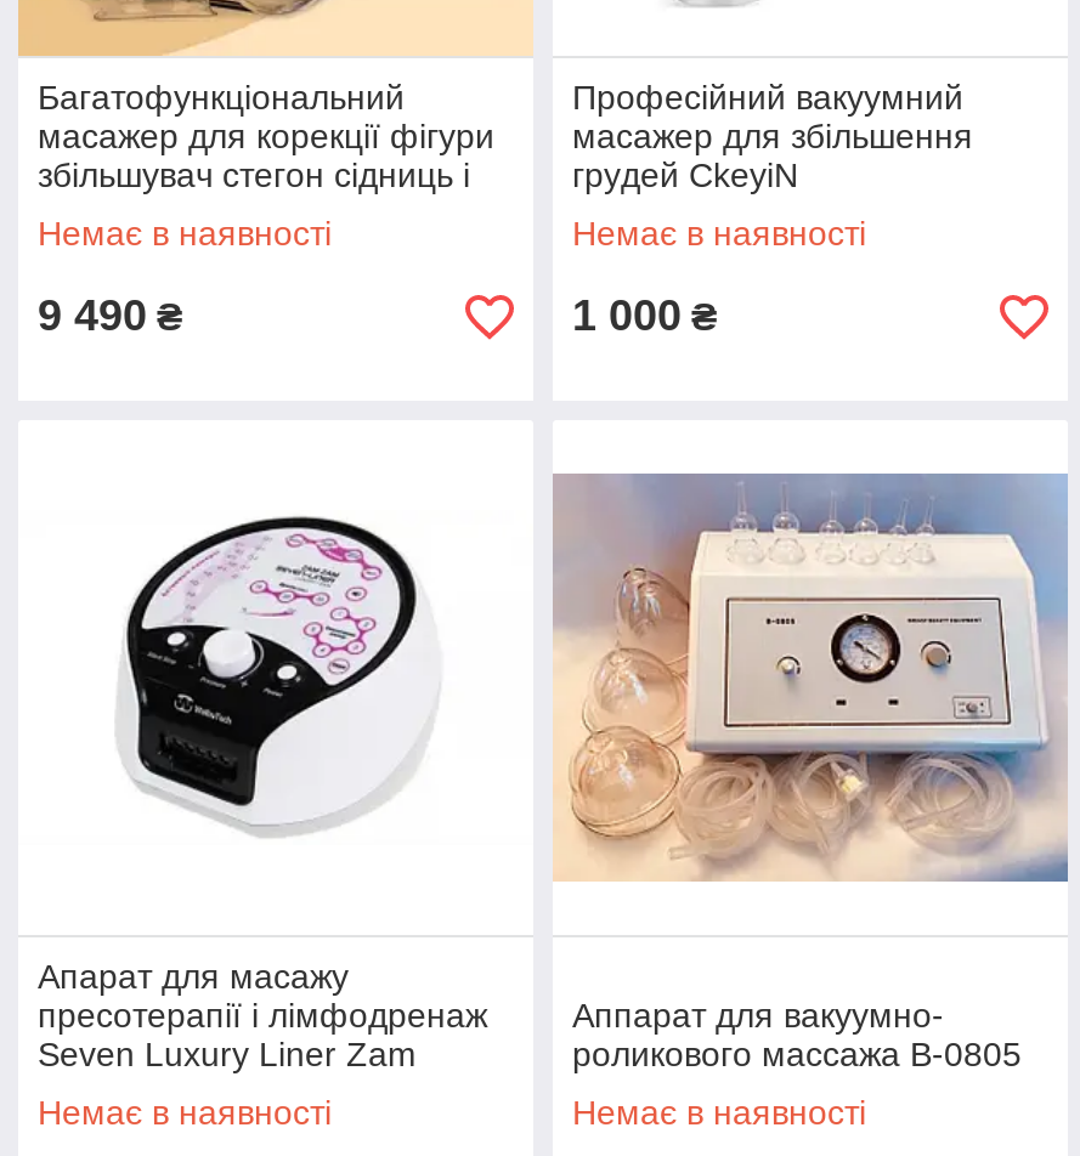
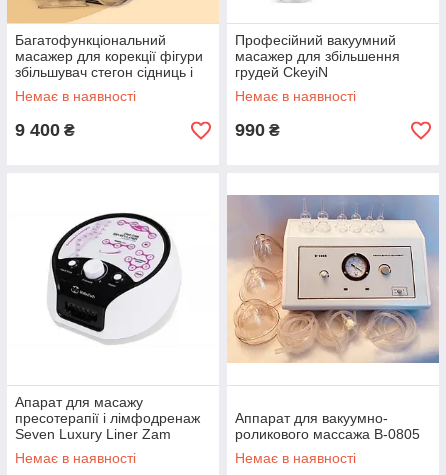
- 9 490 ₴
+ 9 400 ₴

- 1 000 ₴
+ 990 ₴
